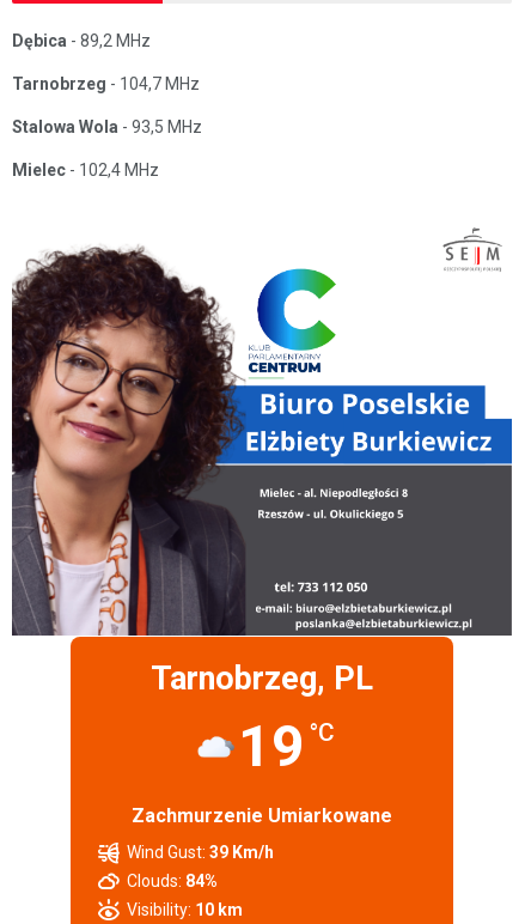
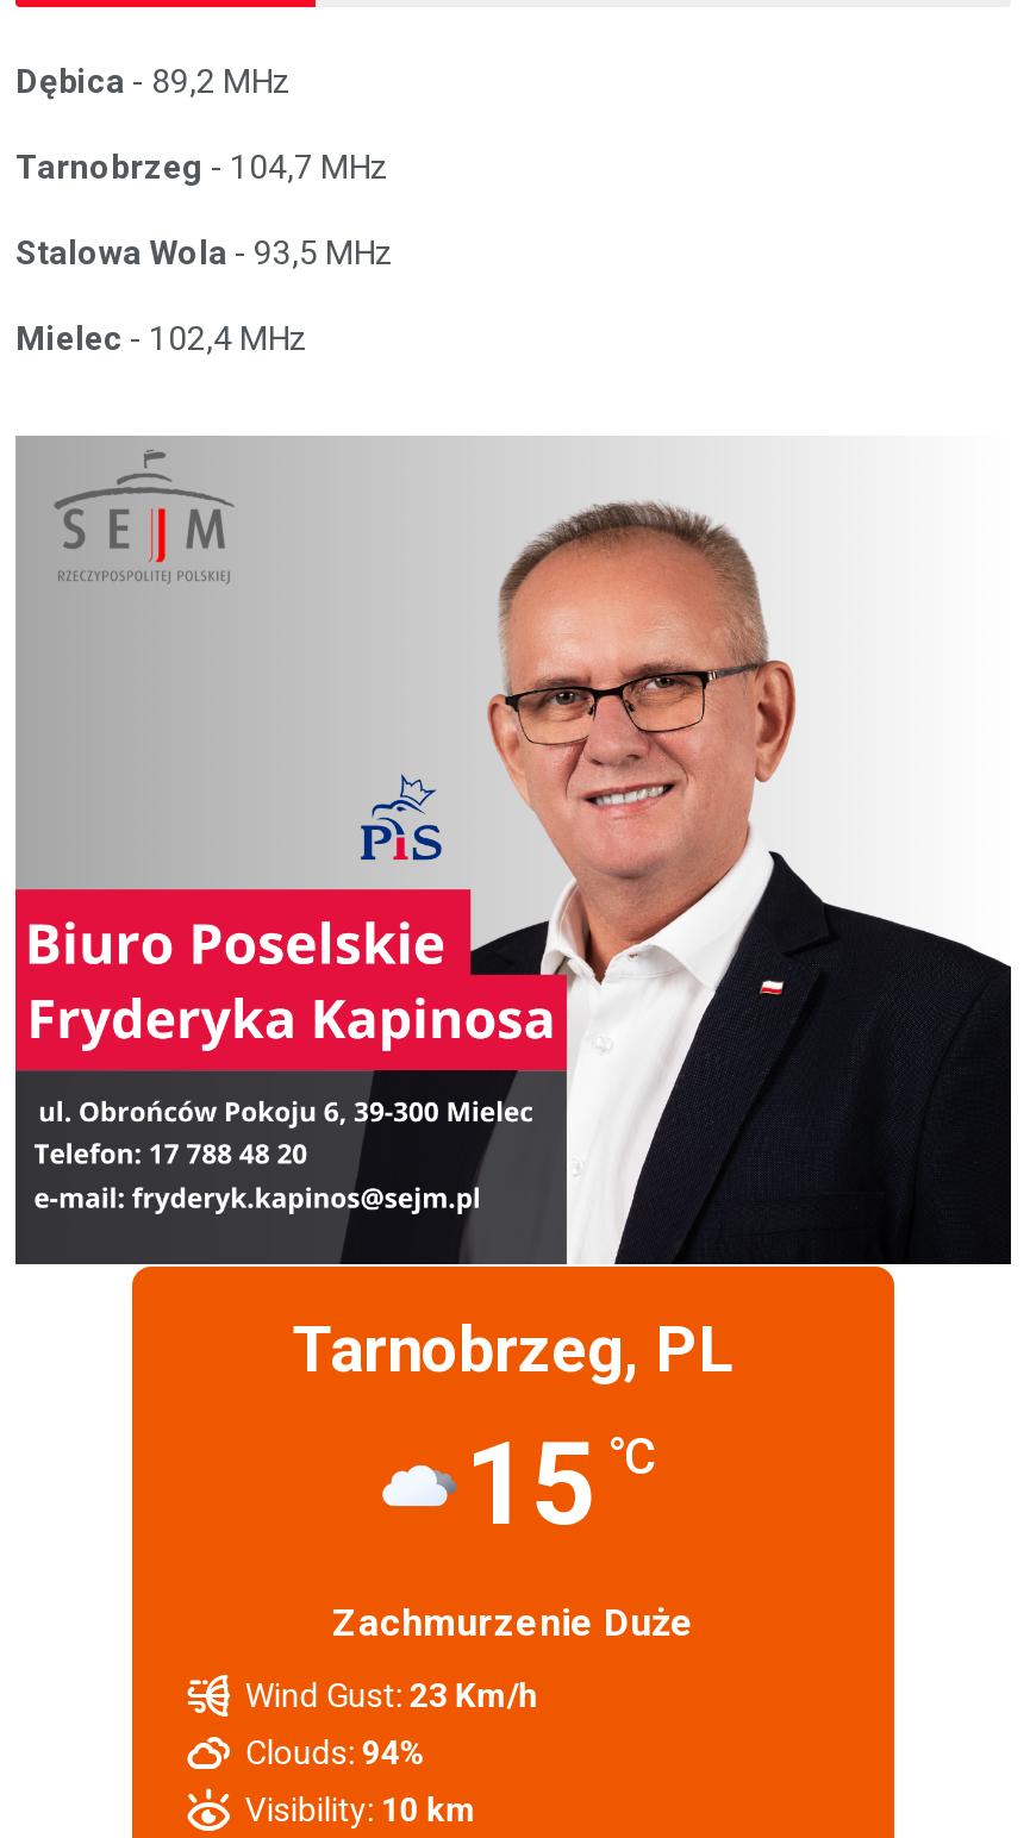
- [image]
+ [image]

- 19 °C
+ 15 °C

- Zachmurzenie Umiarkowane
+ Zachmurzenie Duże

- Wind Gust: 39 Km/h
+ Wind Gust: 23 Km/h

- Clouds: 84%
+ Clouds: 94%
